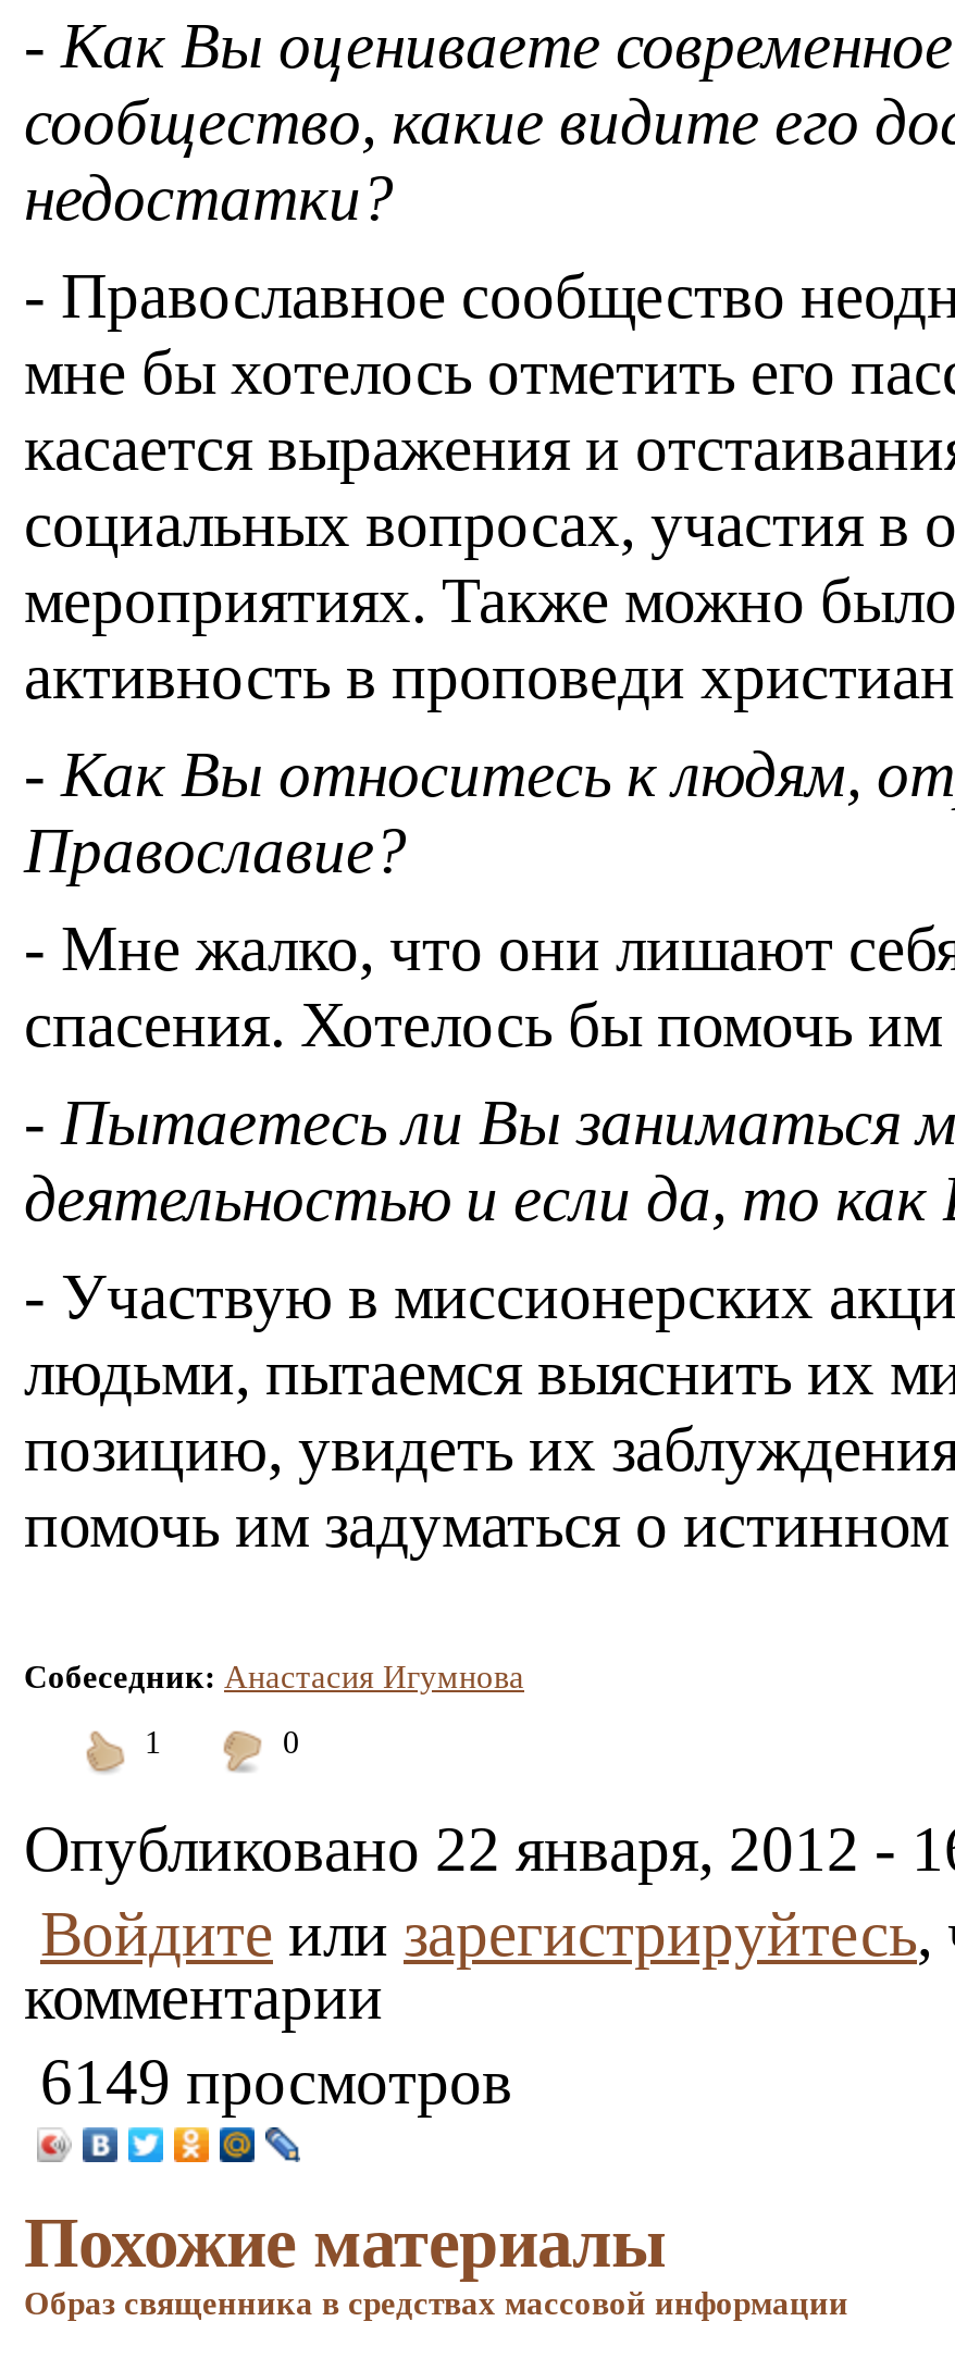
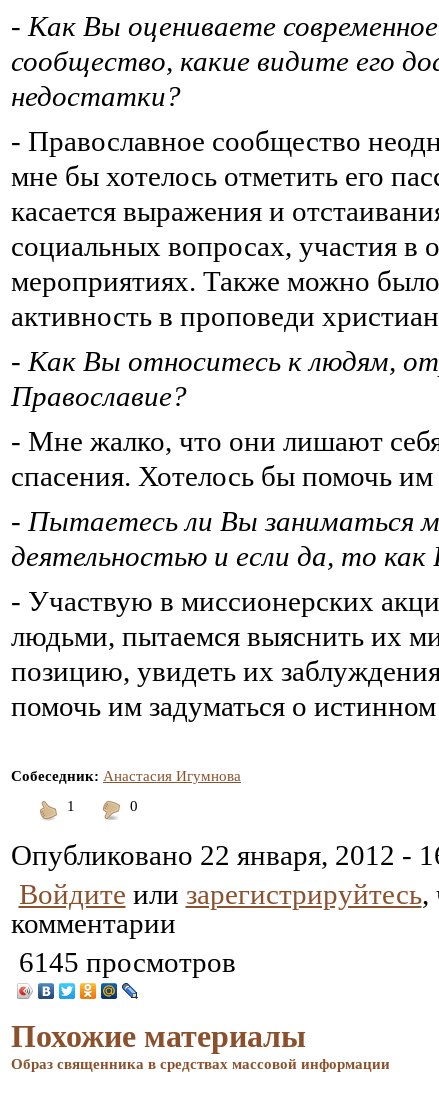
- 6149 просмотров
+ 6145 просмотров
